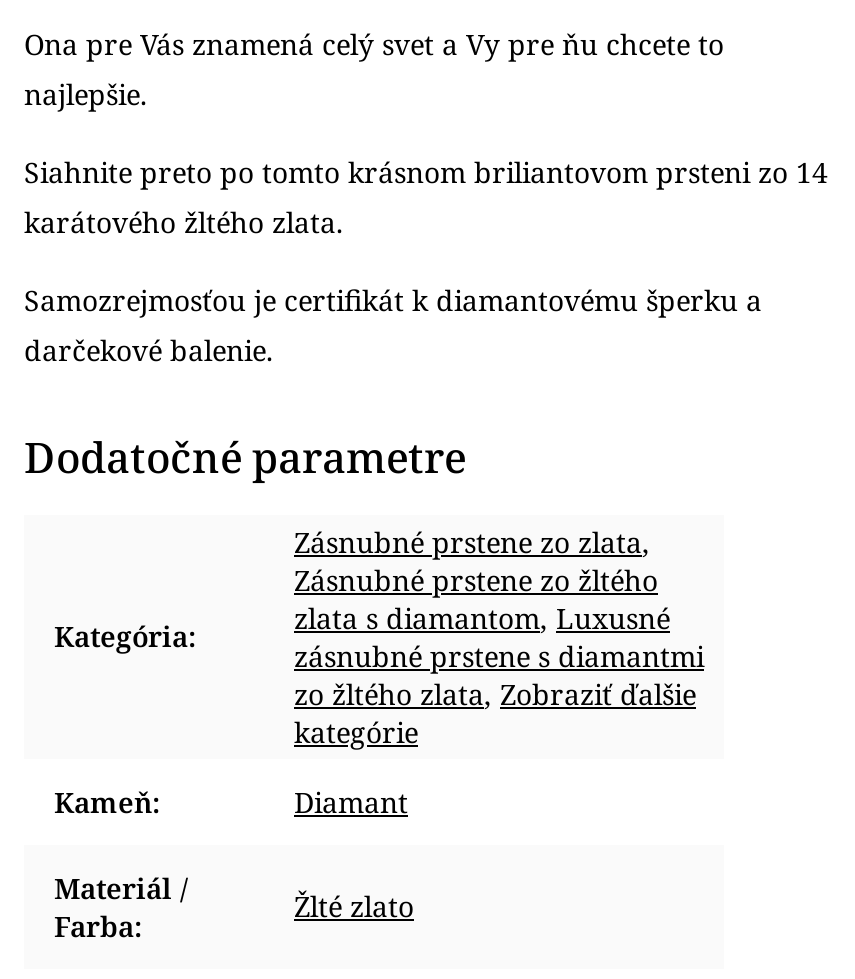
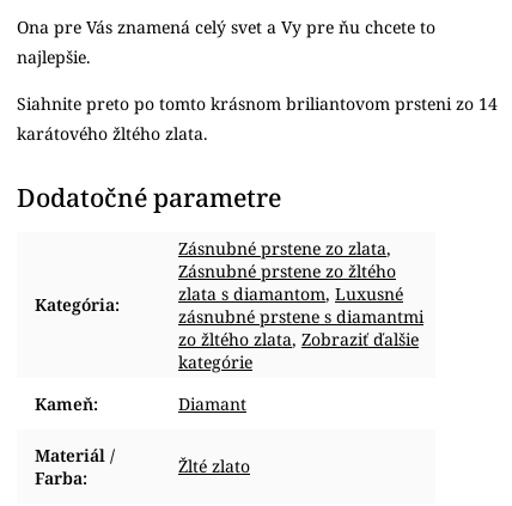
- Samozrejmosťou je certifikát k diamantovému šperku a
- darčekové balenie.
